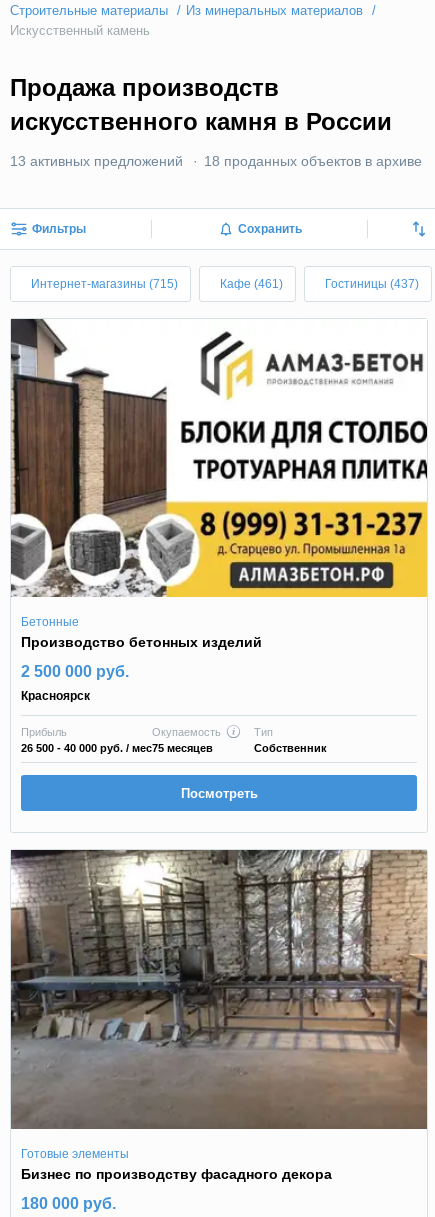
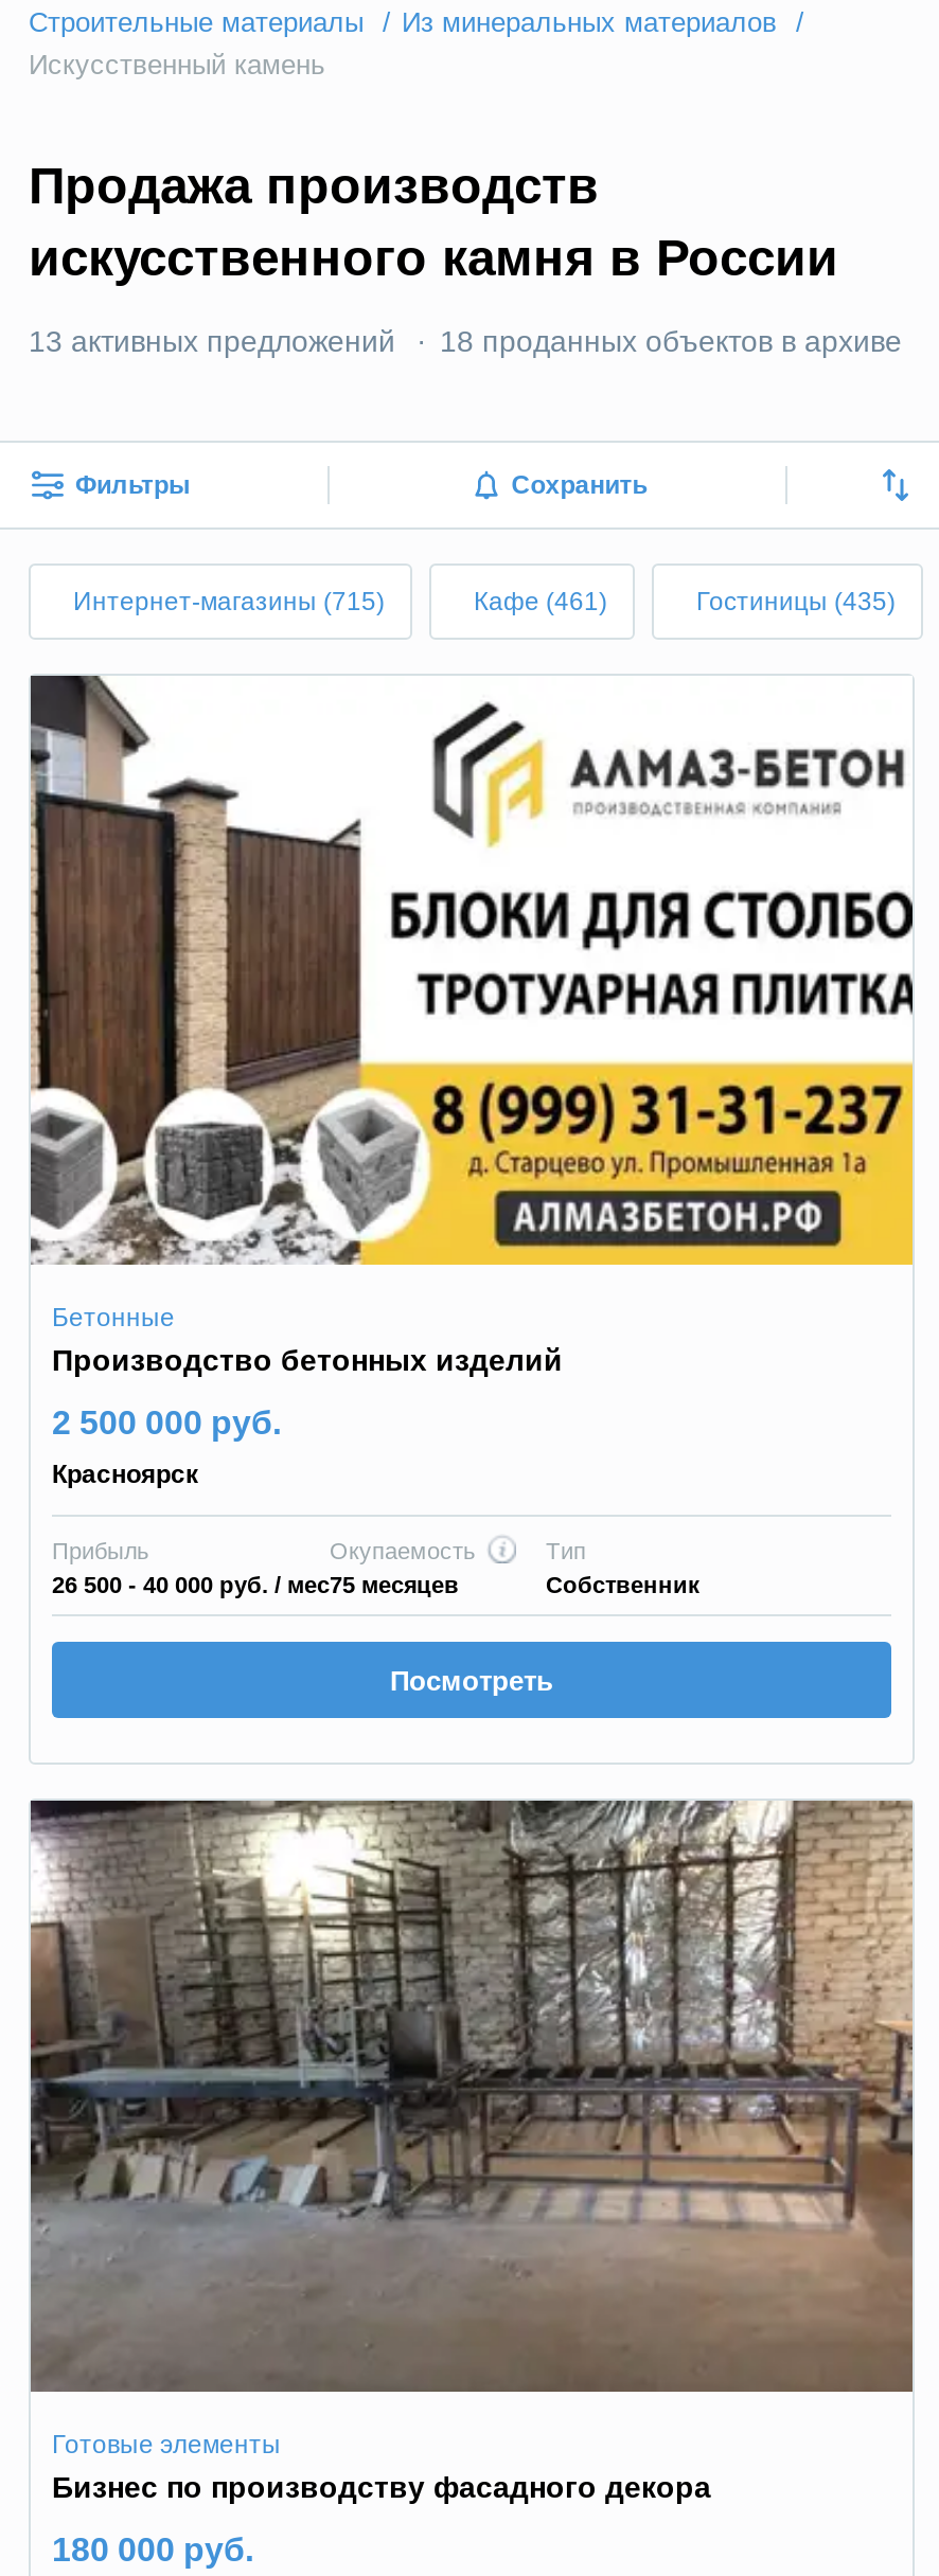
- Гостиницы (437)
+ Гостиницы (435)
